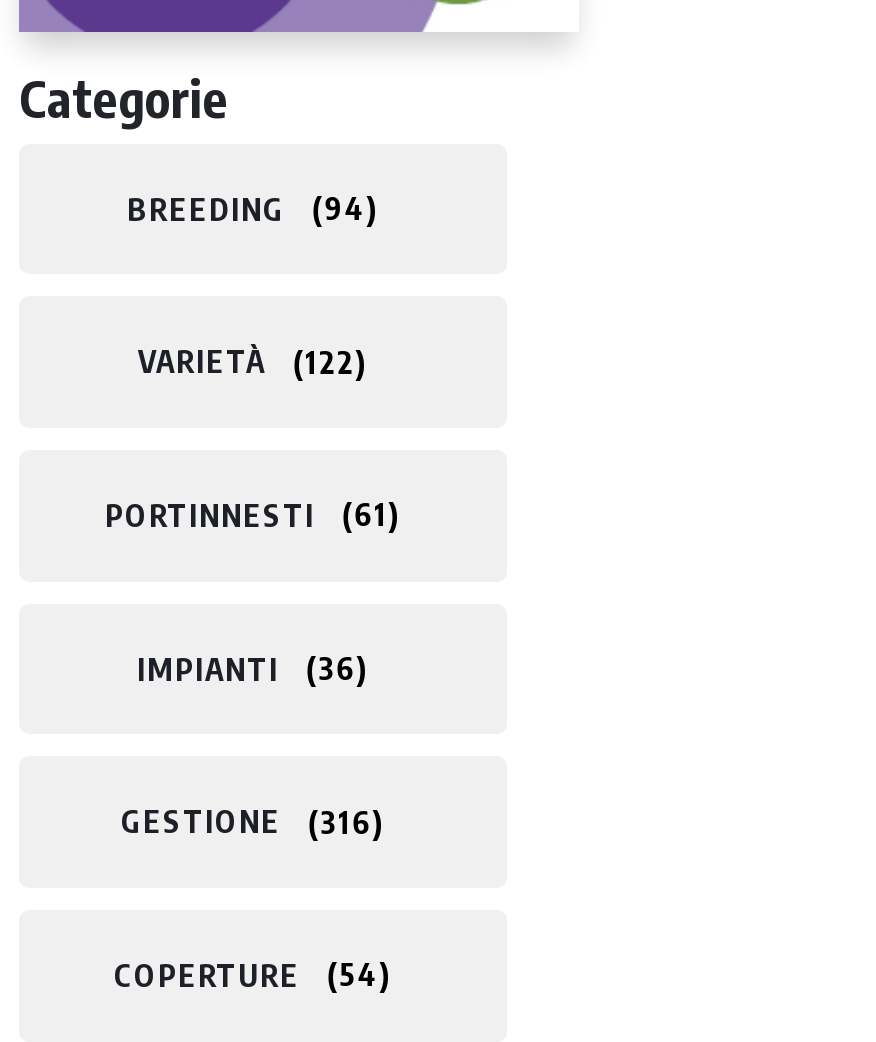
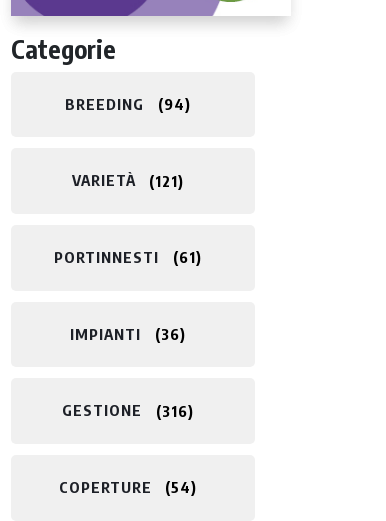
- VARIETÀ 122
+ VARIETÀ 121
